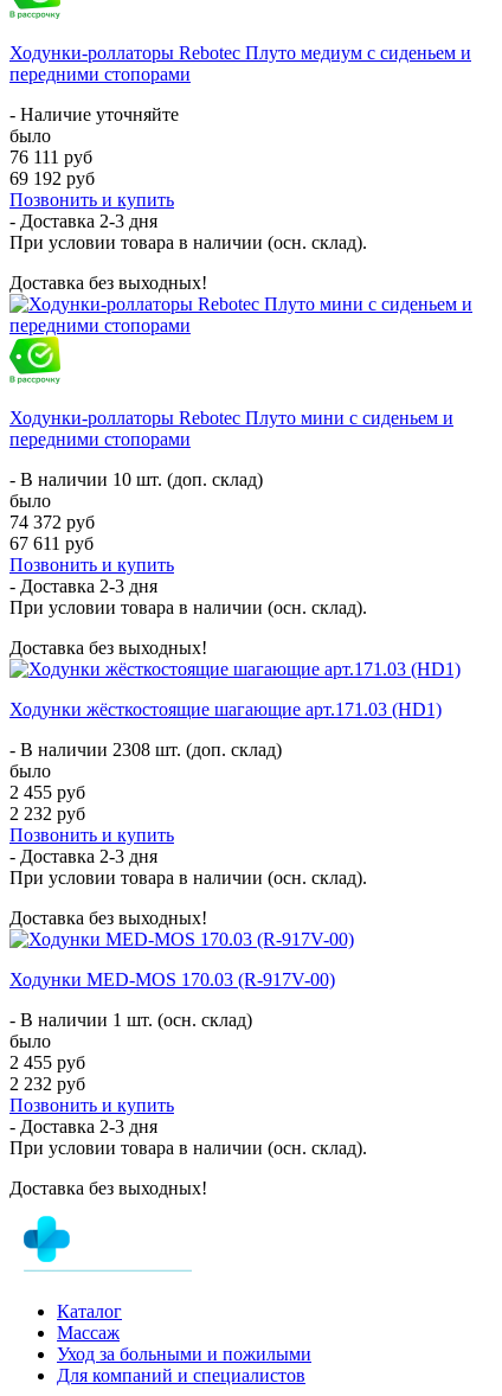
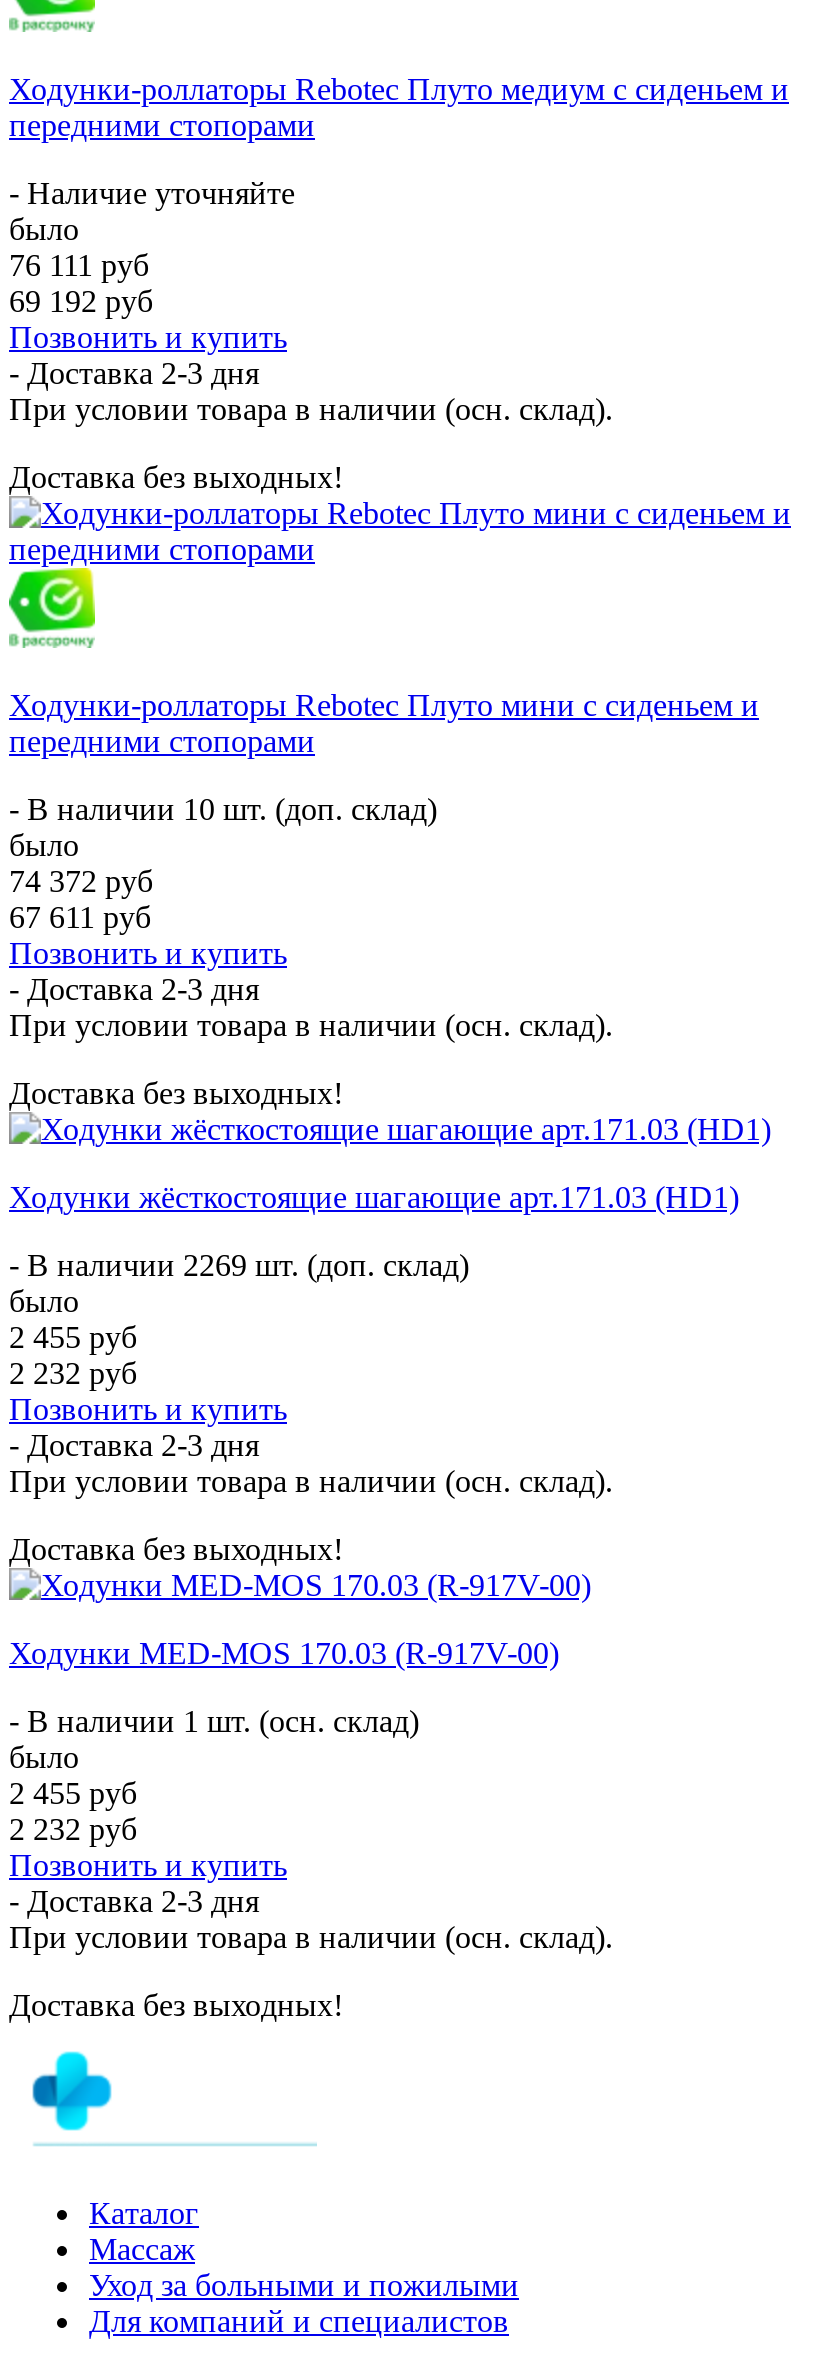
- - В наличии 2308 шт. (доп. склад)
+ - В наличии 2269 шт. (доп. склад)
